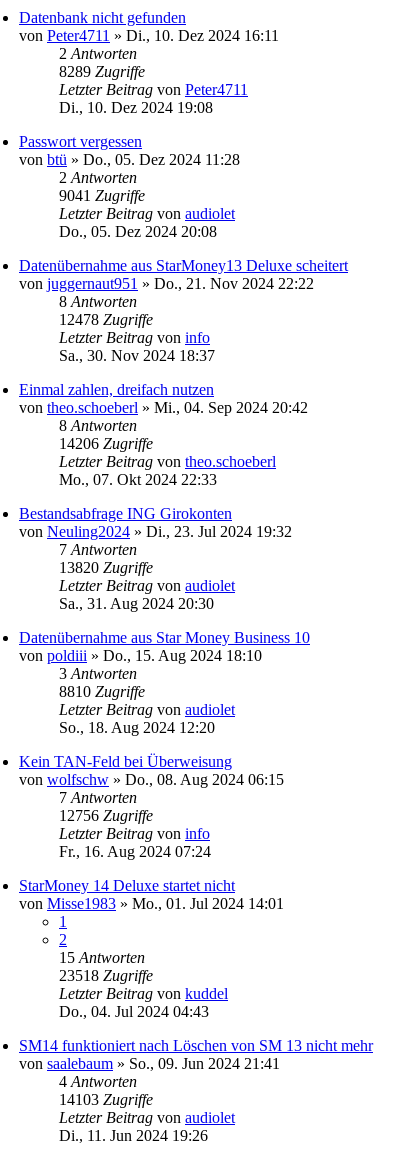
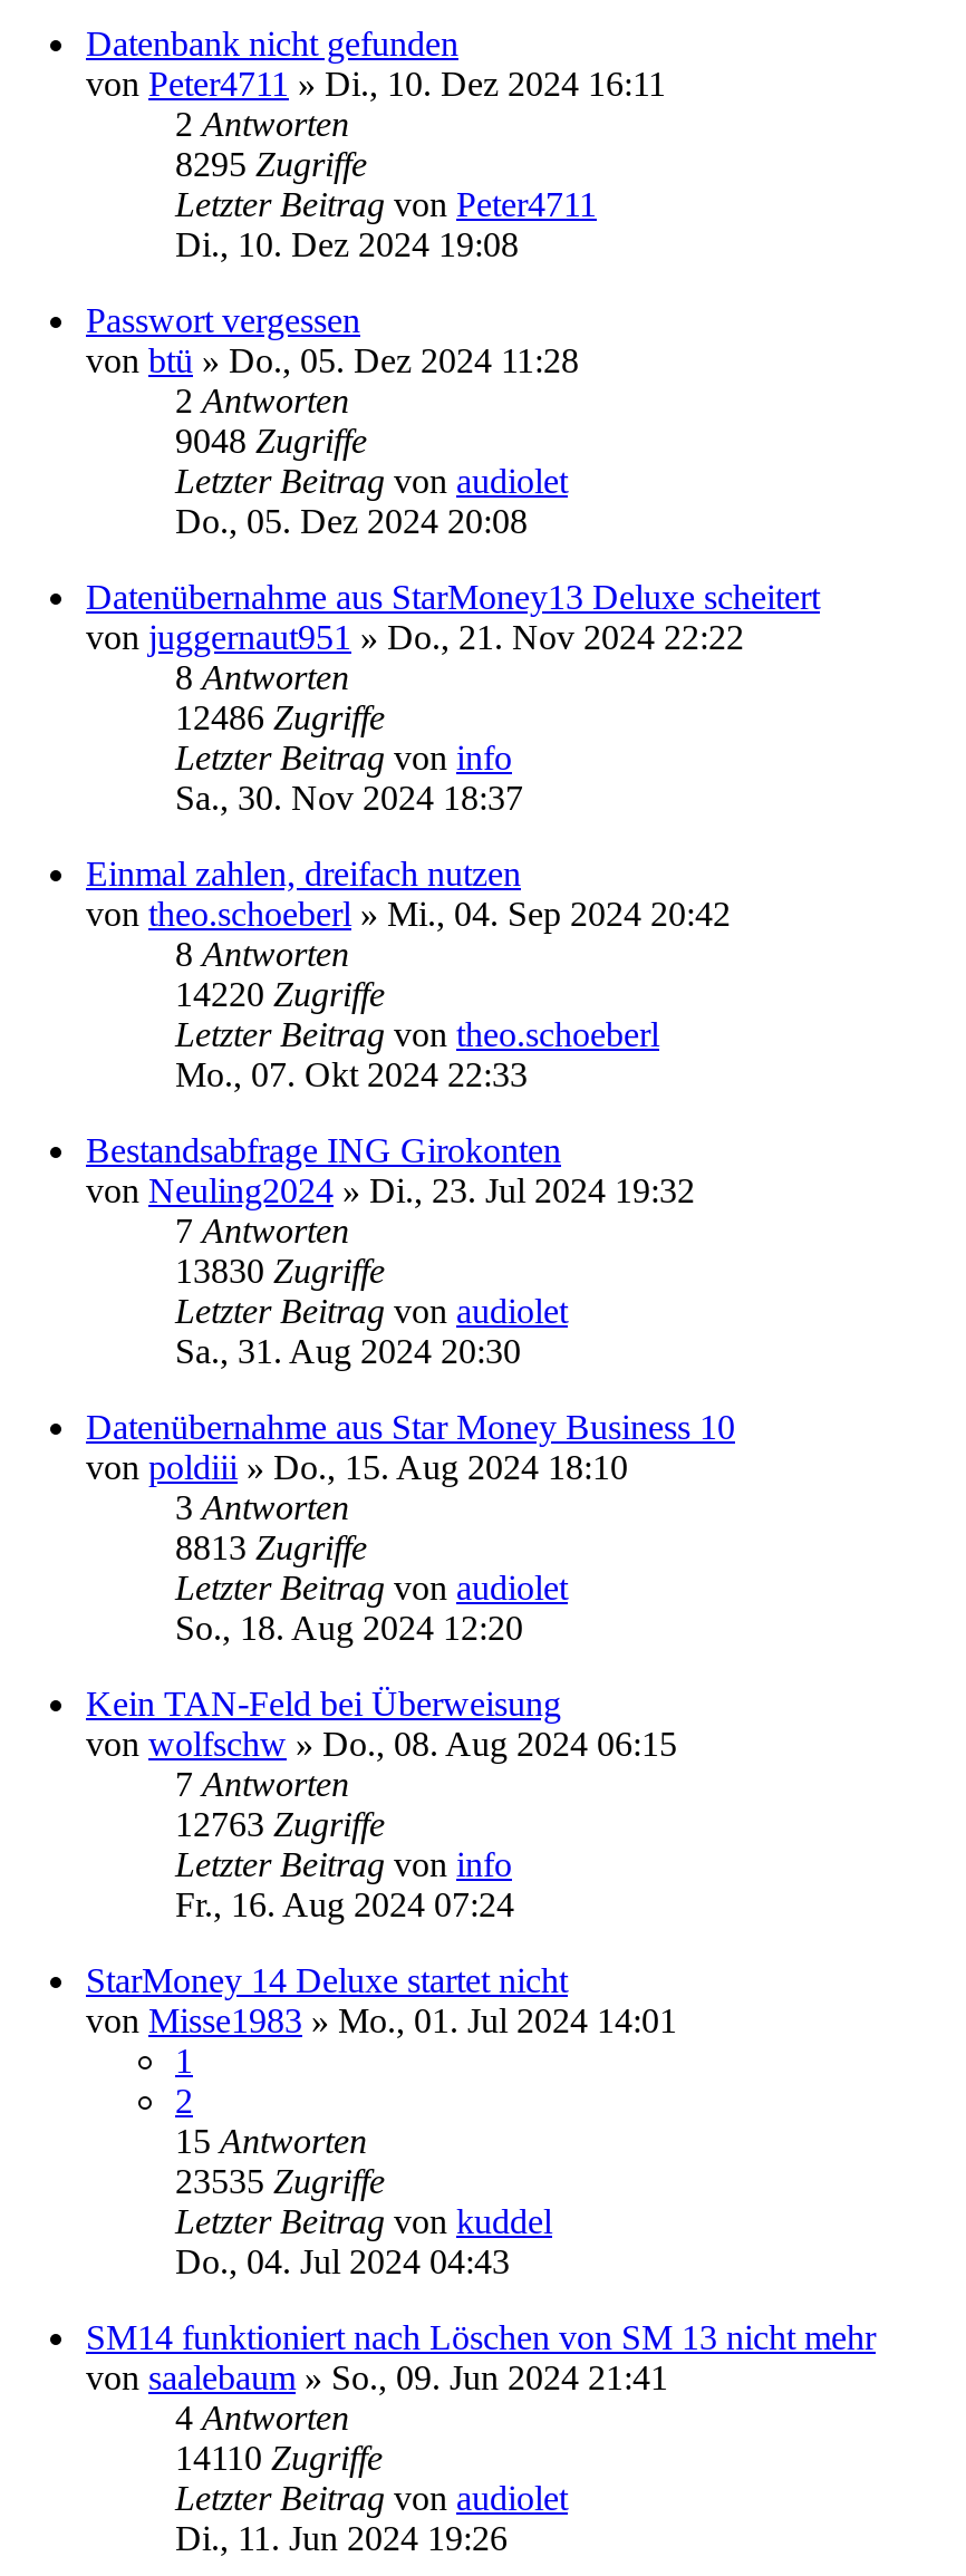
- 8289 Zugriffe
+ 8295 Zugriffe

- 9041 Zugriffe
+ 9048 Zugriffe

- 12478 Zugriffe
+ 12486 Zugriffe

- 14206 Zugriffe
+ 14220 Zugriffe

- 13820 Zugriffe
+ 13830 Zugriffe

- 8810 Zugriffe
+ 8813 Zugriffe

- 12756 Zugriffe
+ 12763 Zugriffe

- 23518 Zugriffe
+ 23535 Zugriffe

- 14103 Zugriffe
+ 14110 Zugriffe
